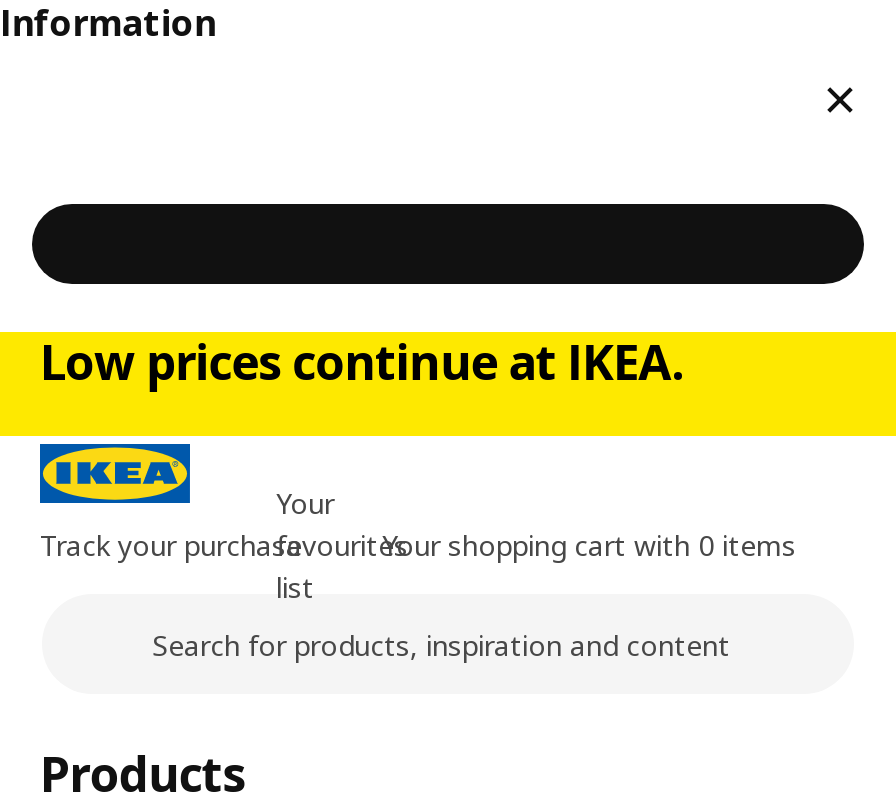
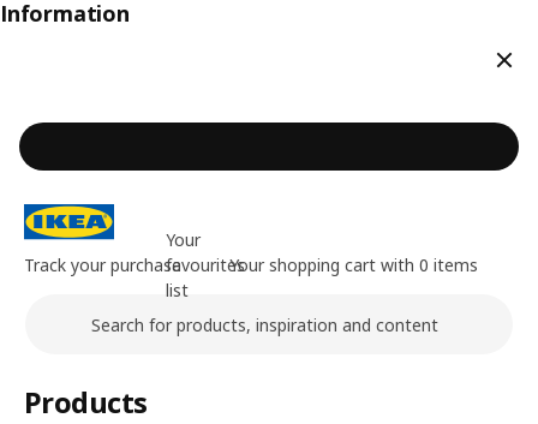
- Low prices continue at IKEA.
